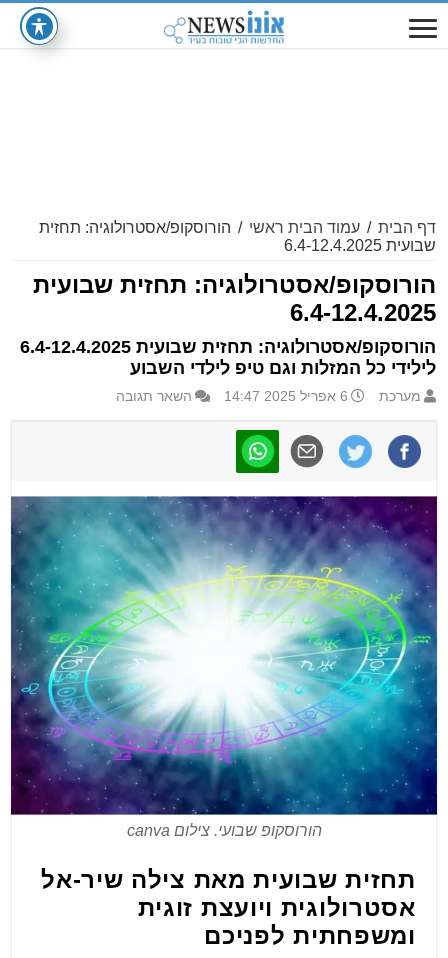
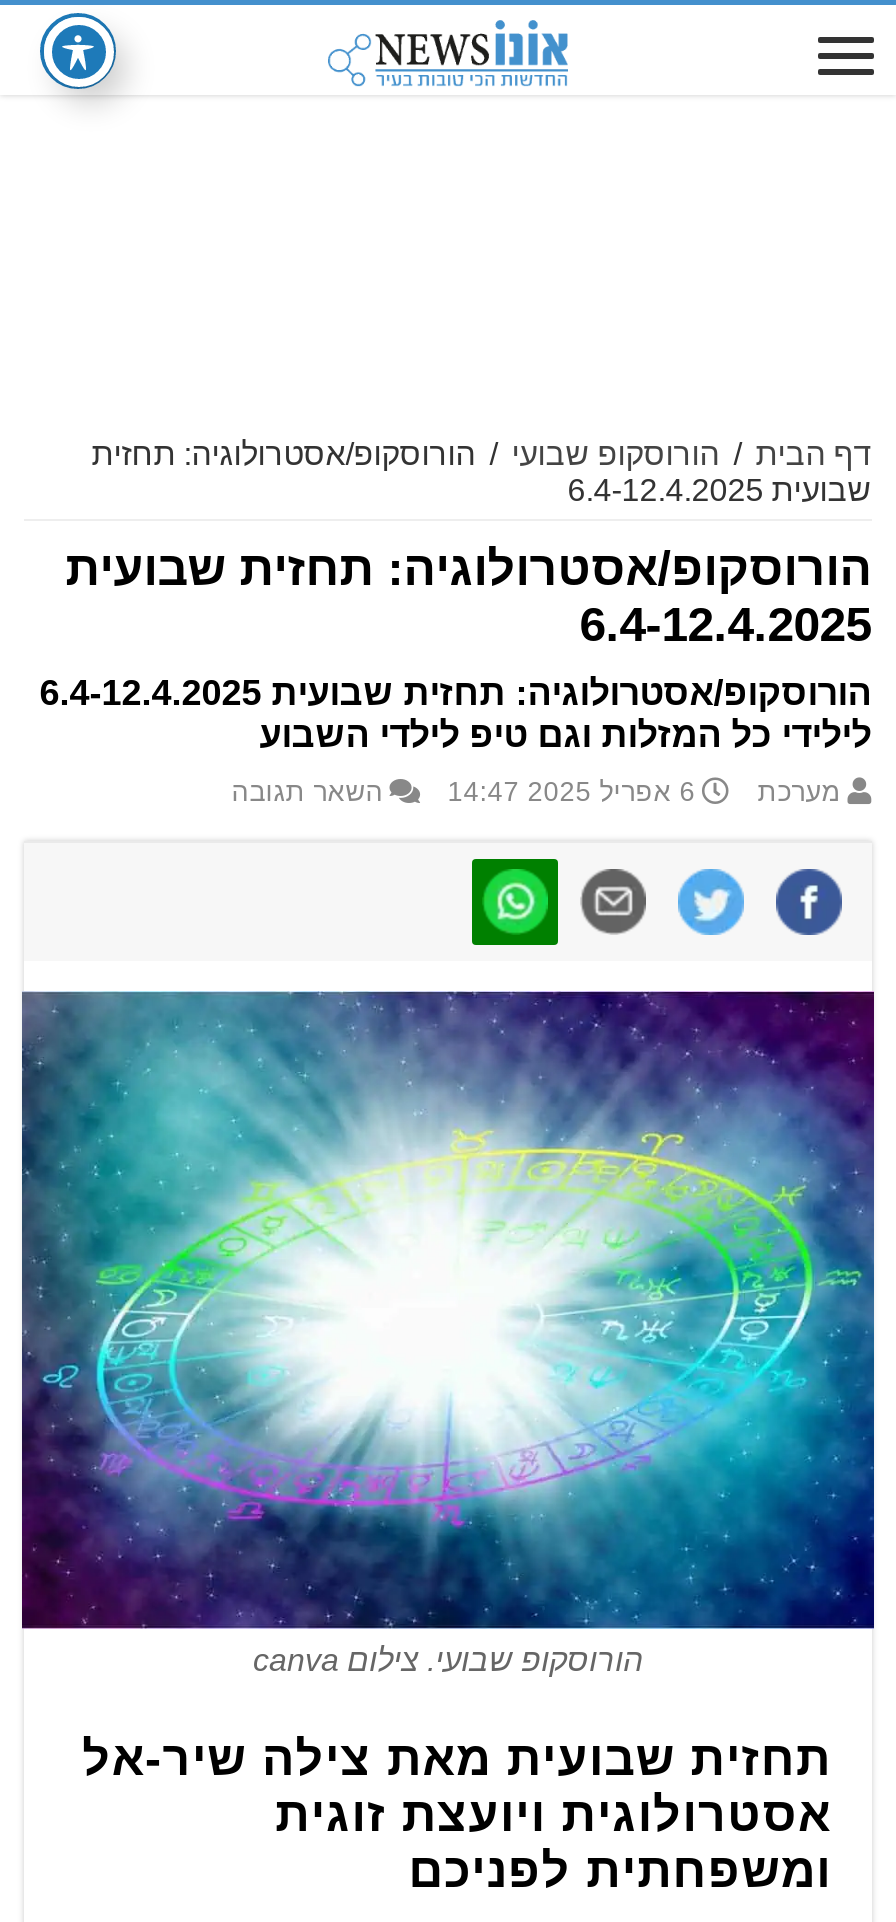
- דף הבית / עמוד הבית ראשי / הורוסקופ/אסטרולוגיה: תחזית
+ דף הבית / הורוסקופ שבועי / הורוסקופ/אסטרולוגיה: תחזית
